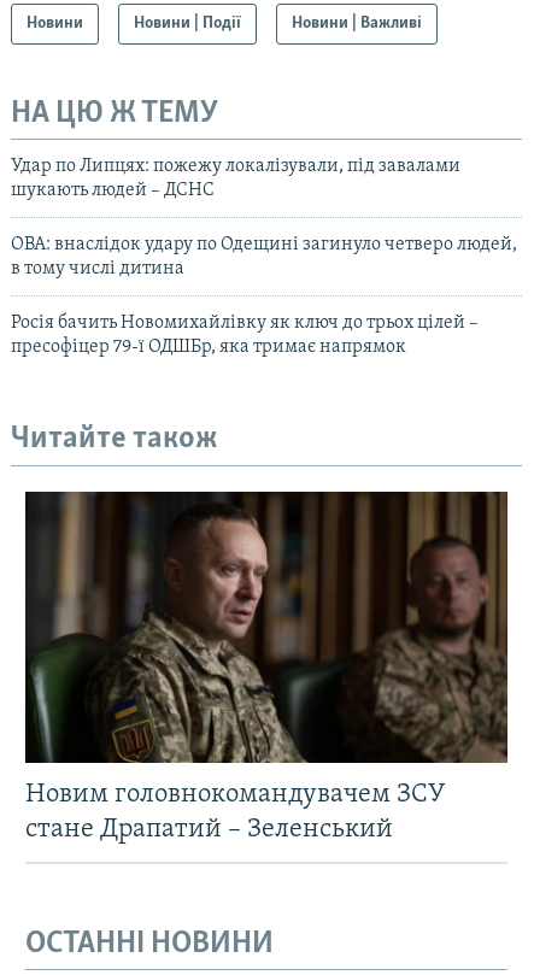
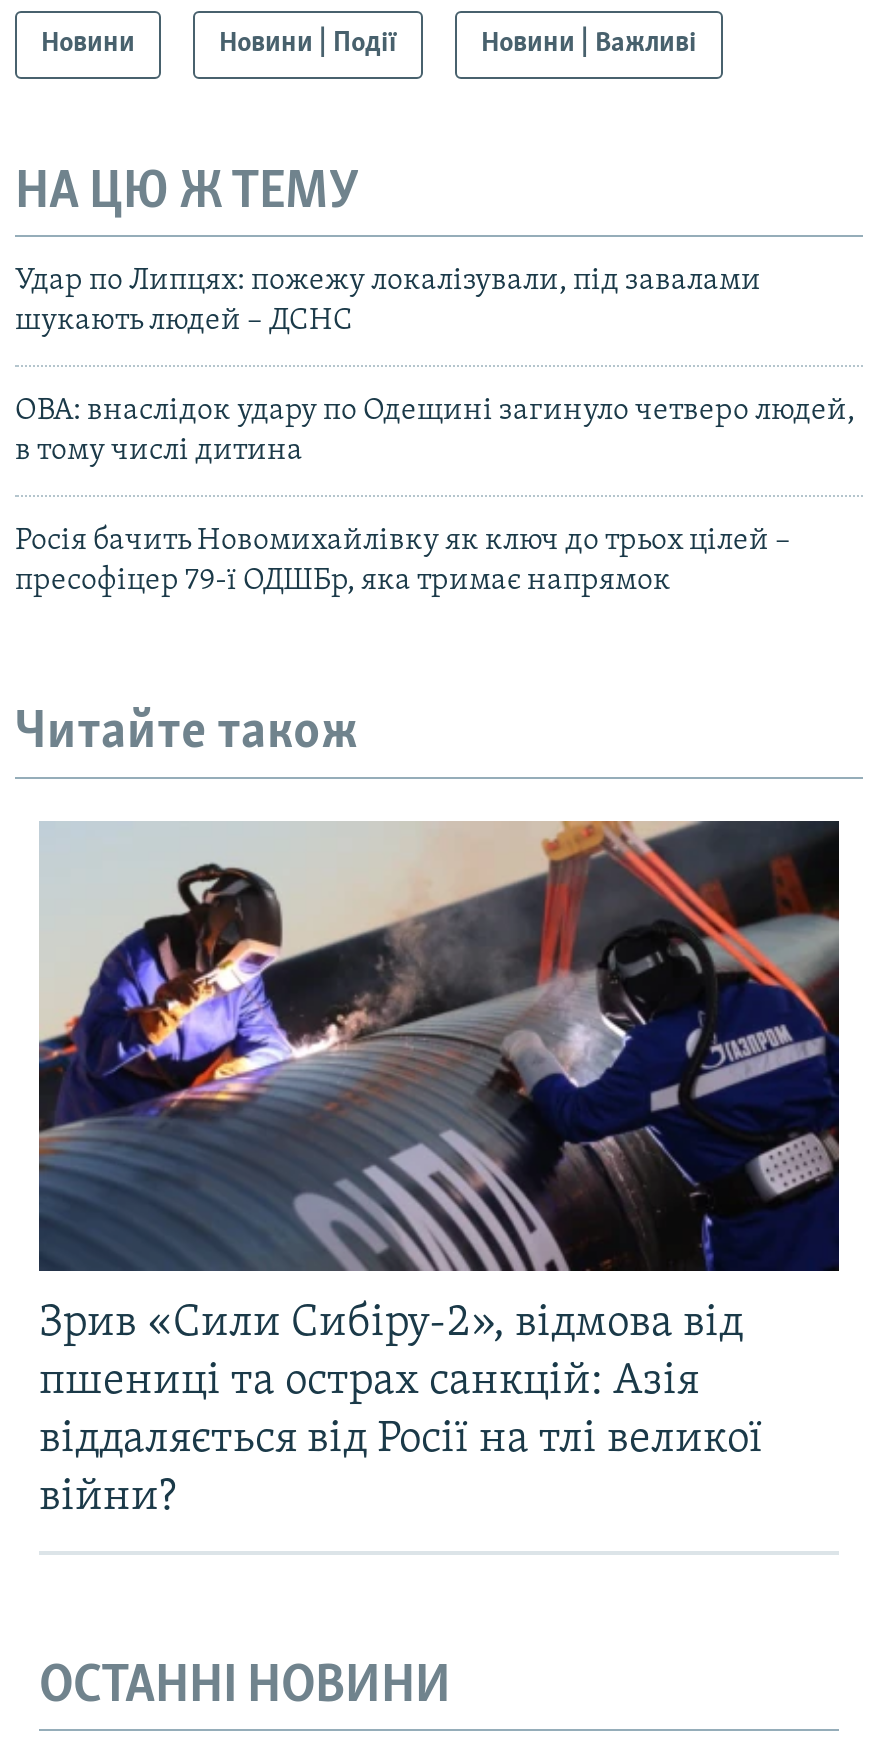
- [image]
- Новим головнокомандувачем ЗСУ
- стане Драпатий – Зеленський
+ [image]
+ Зрив «Сили Сибіру-2», відмова від
+ пшениці та острах санкцій: Азія
+ віддаляється від Росії на тлі великої
+ війни?
